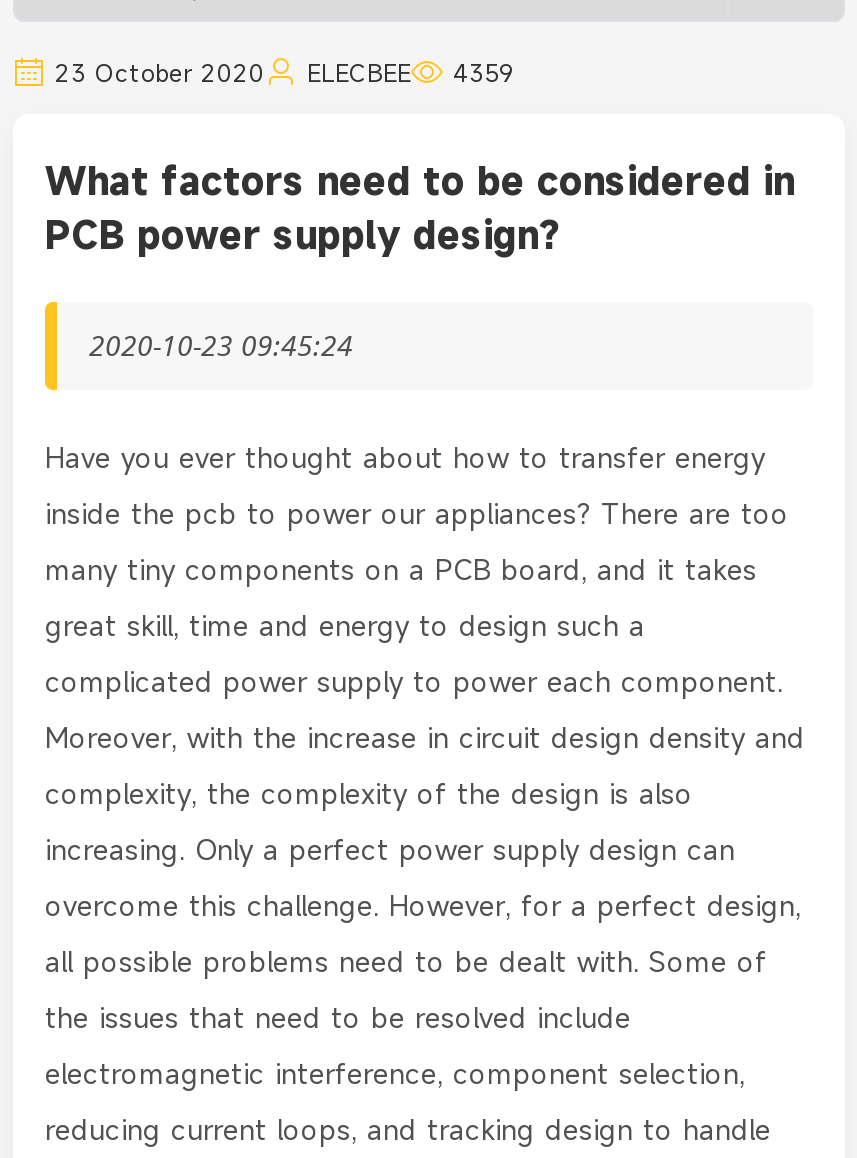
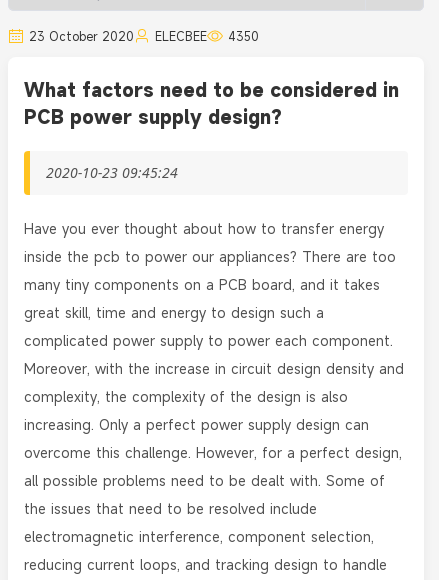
- 23 October 2020 ELECBEE 4359
+ 23 October 2020 ELECBEE 4350
